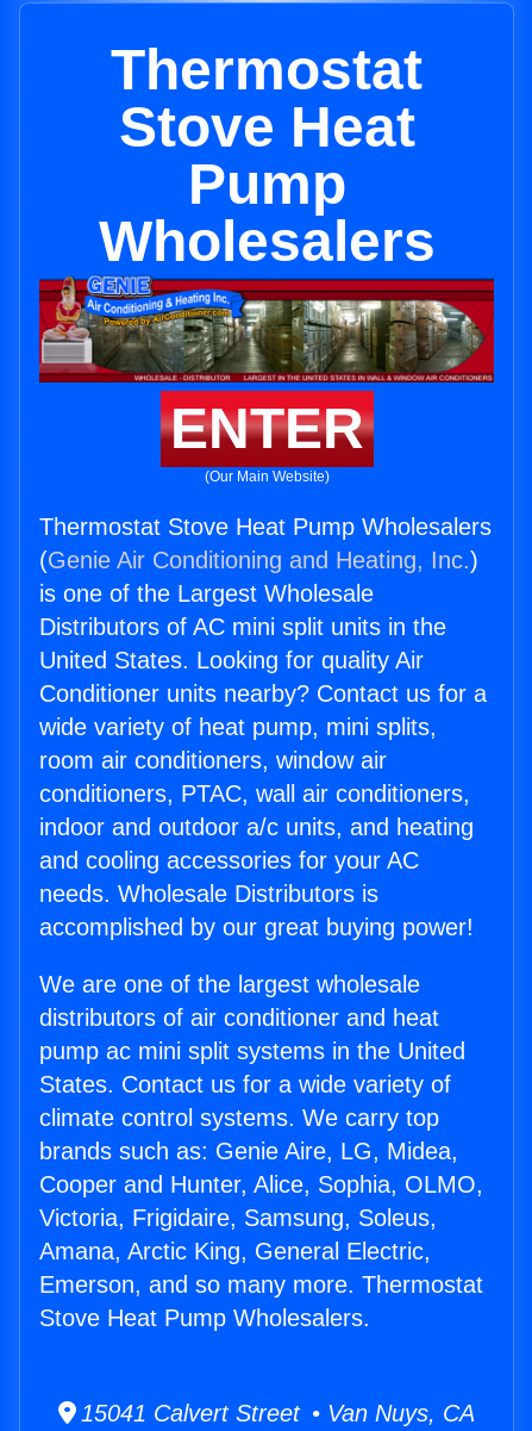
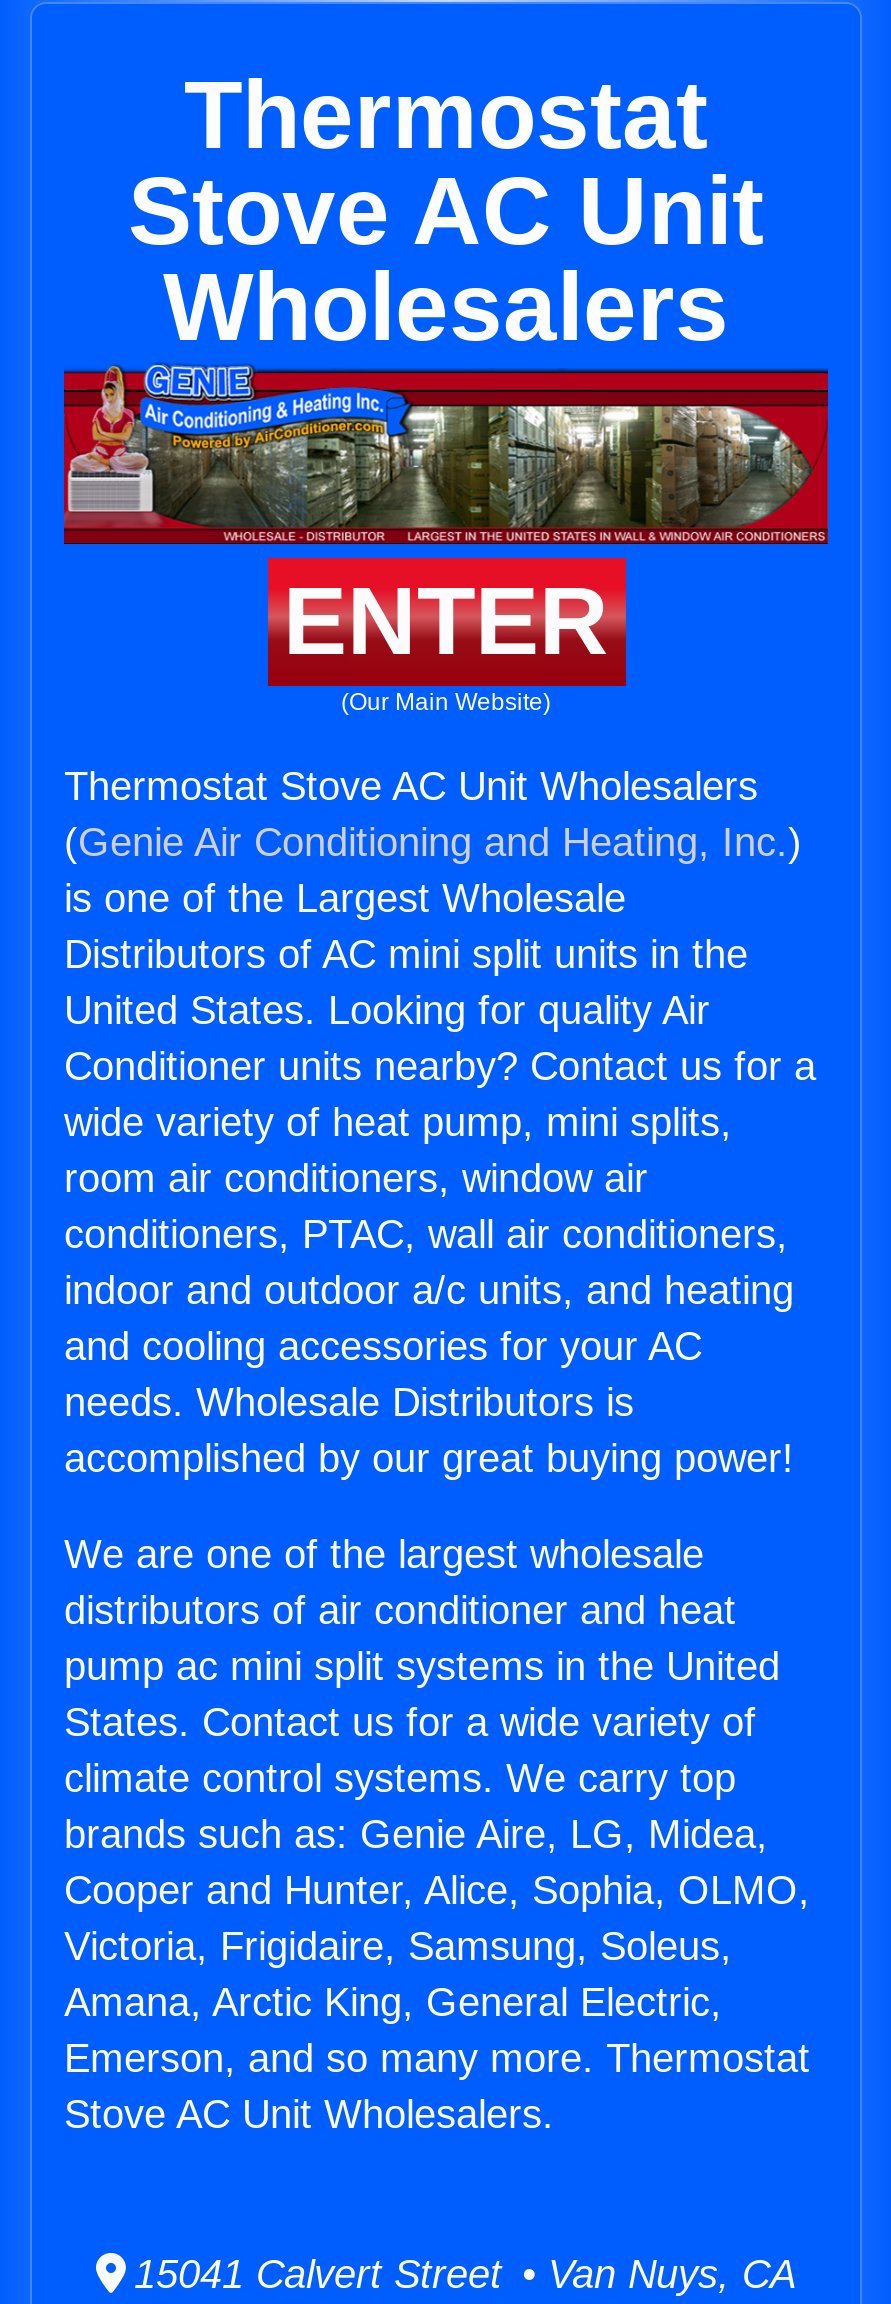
- Stove Heat
- Pump
+ Stove AC Unit

- Thermostat Stove Heat Pump Wholesalers
+ Thermostat Stove AC Unit Wholesalers

- Stove Heat Pump Wholesalers.
+ Stove AC Unit Wholesalers.
